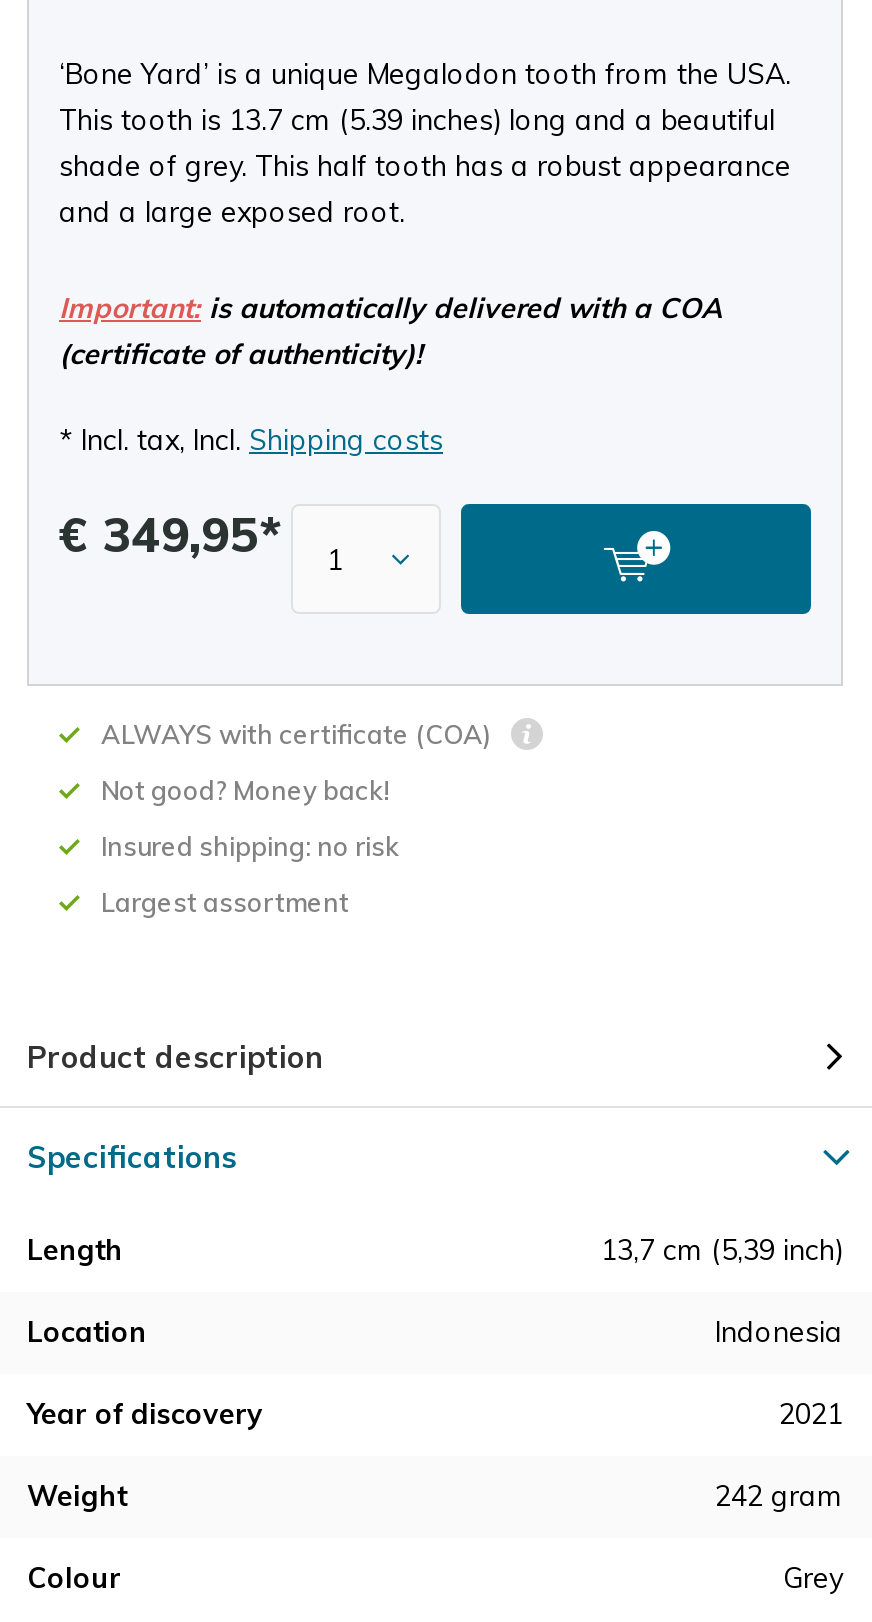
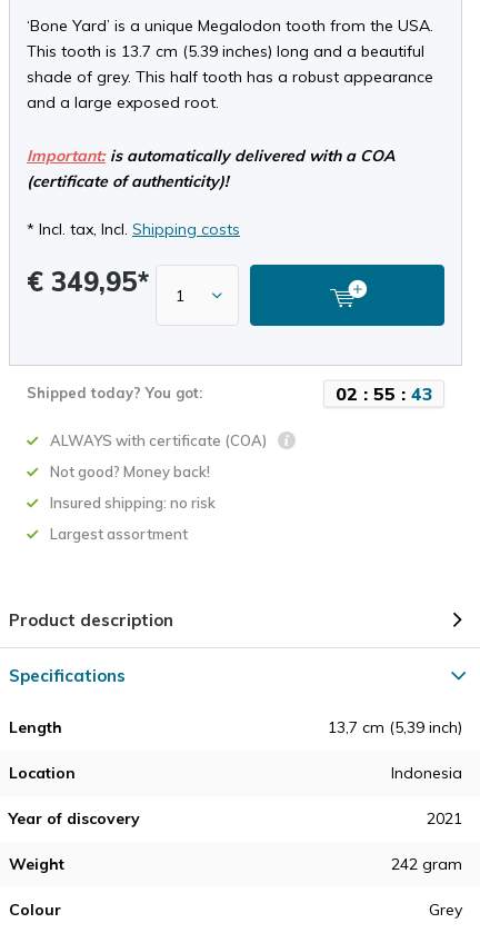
+ Shipped today? You got:
+ 02: 55: 43
